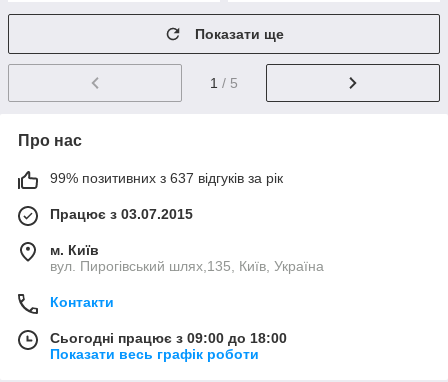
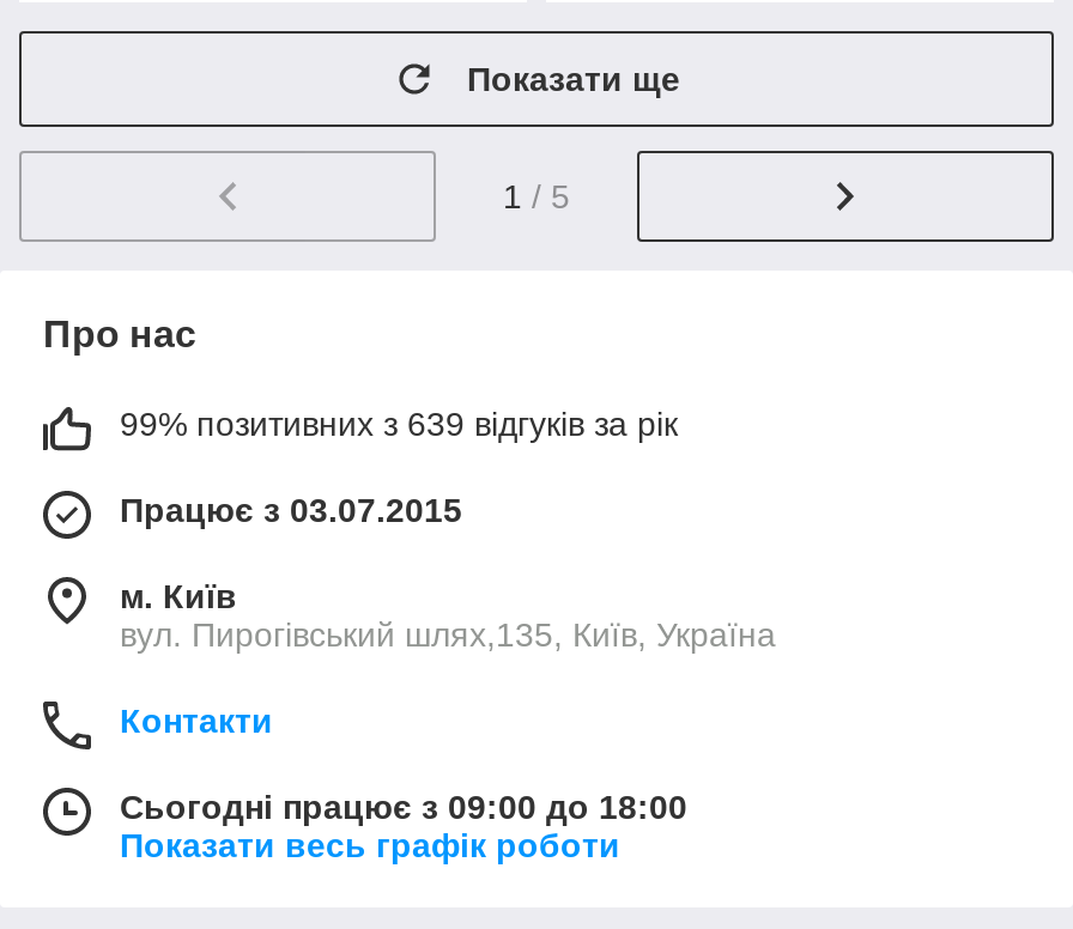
- 99% позитивних з 637 відгуків за рік
+ 99% позитивних з 639 відгуків за рік
